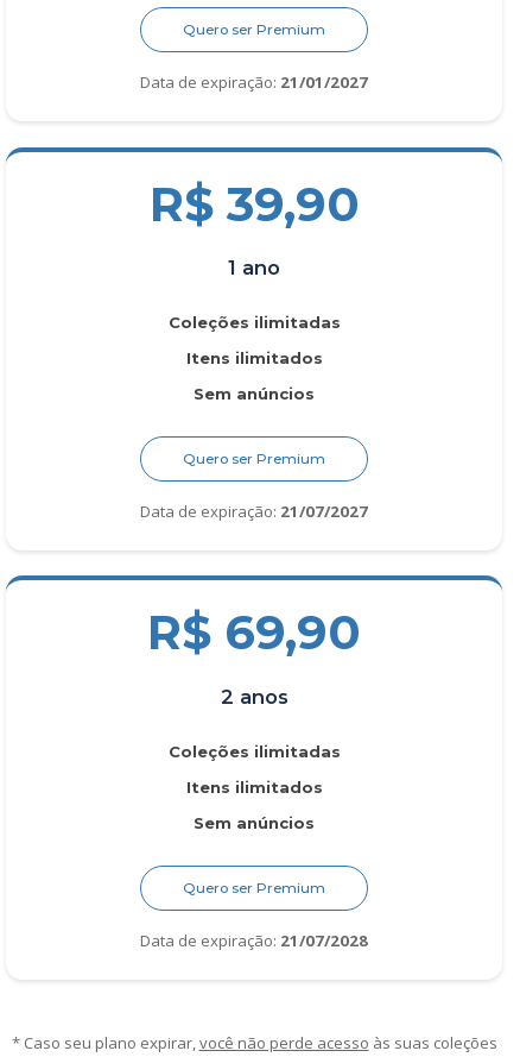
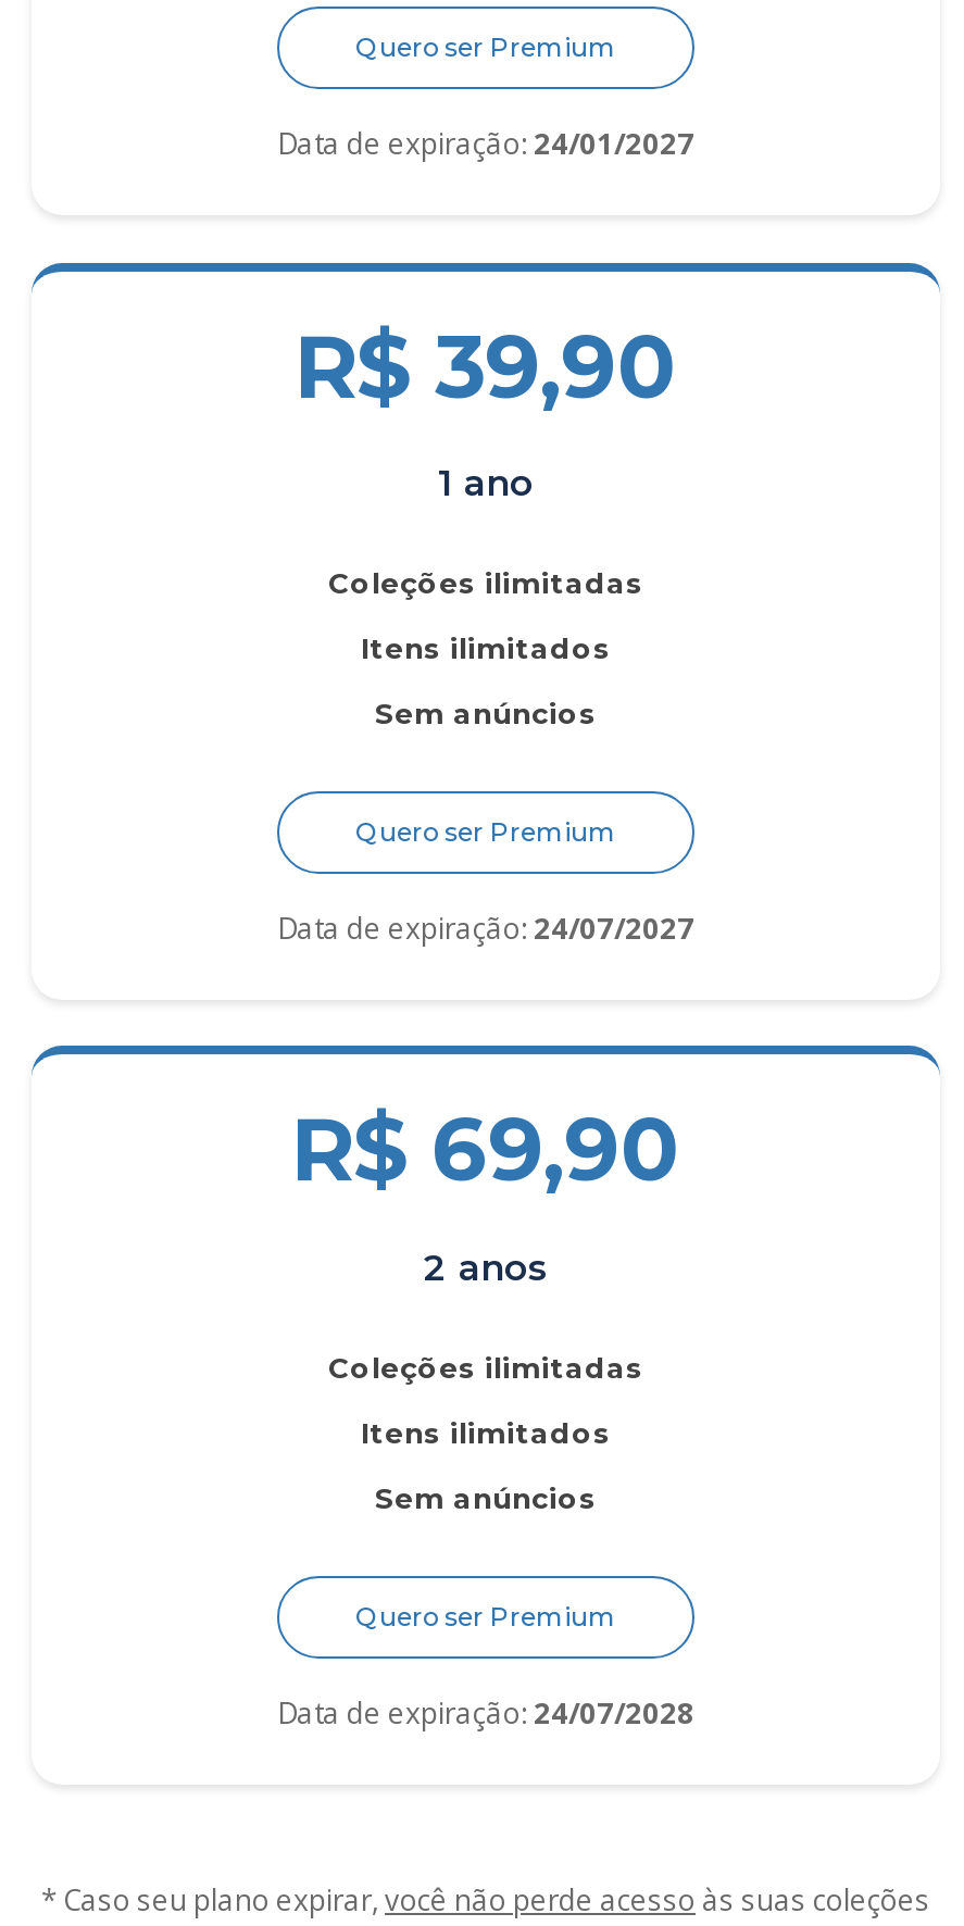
- Data de expiração: 21/01/2027
+ Data de expiração: 24/01/2027

- Data de expiração: 21/07/2027
+ Data de expiração: 24/07/2027

- Data de expiração: 21/07/2028
+ Data de expiração: 24/07/2028
